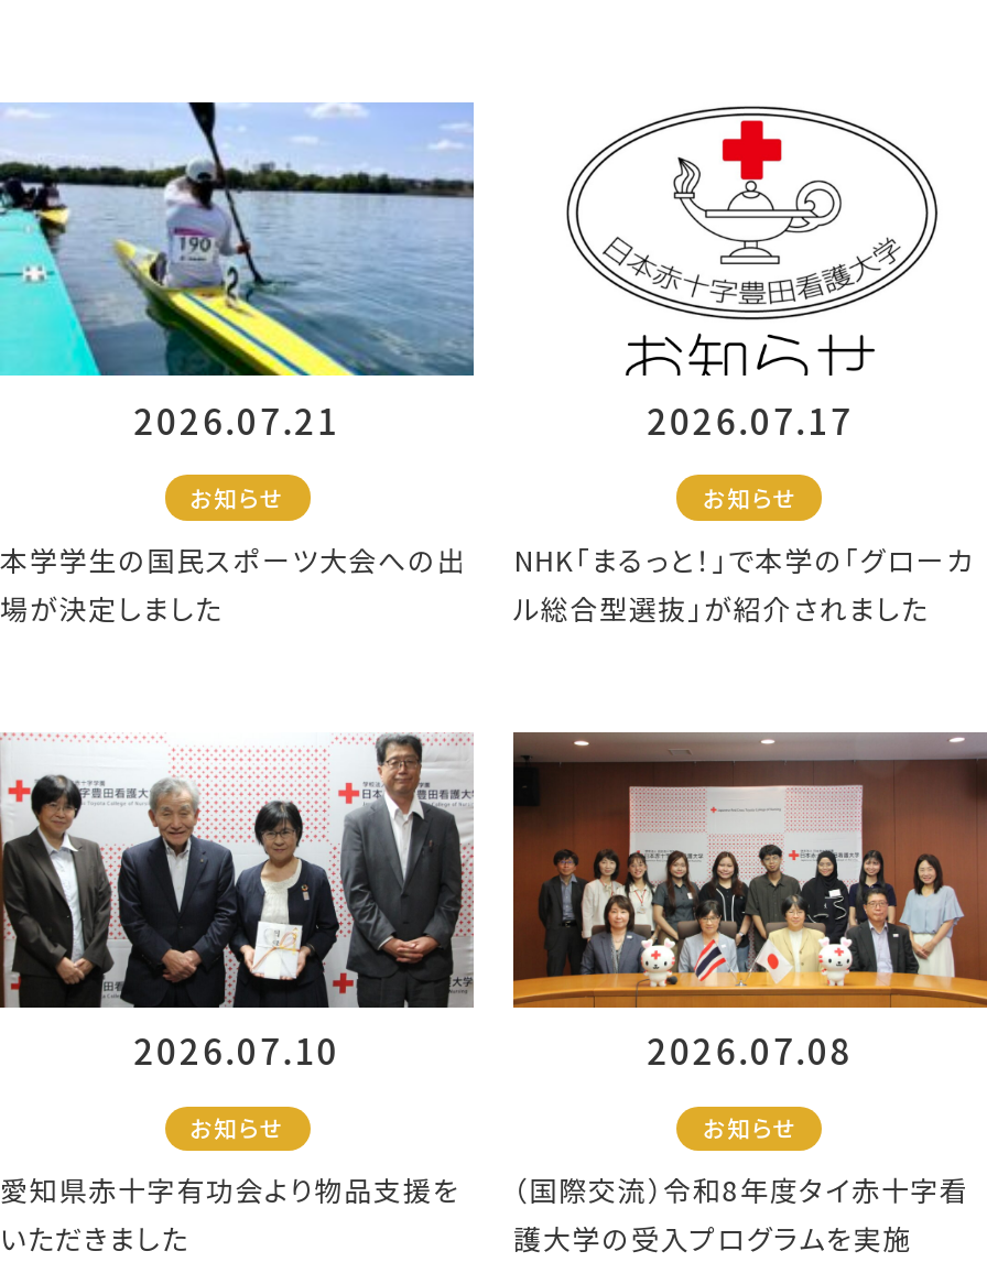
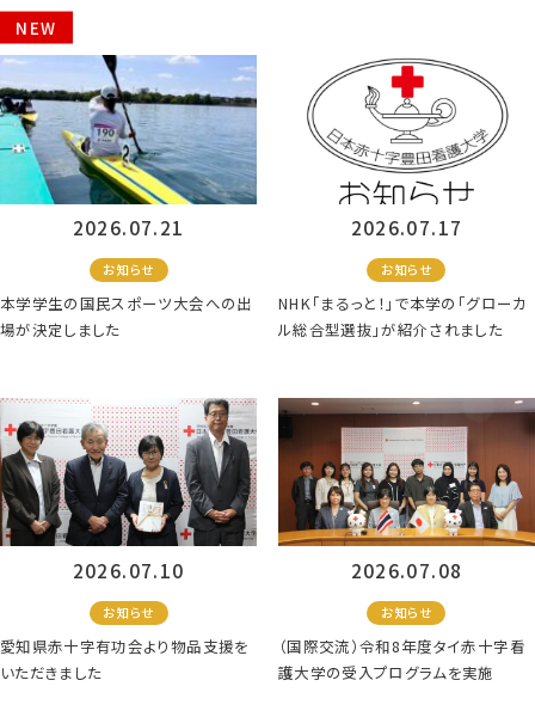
+ NEW
